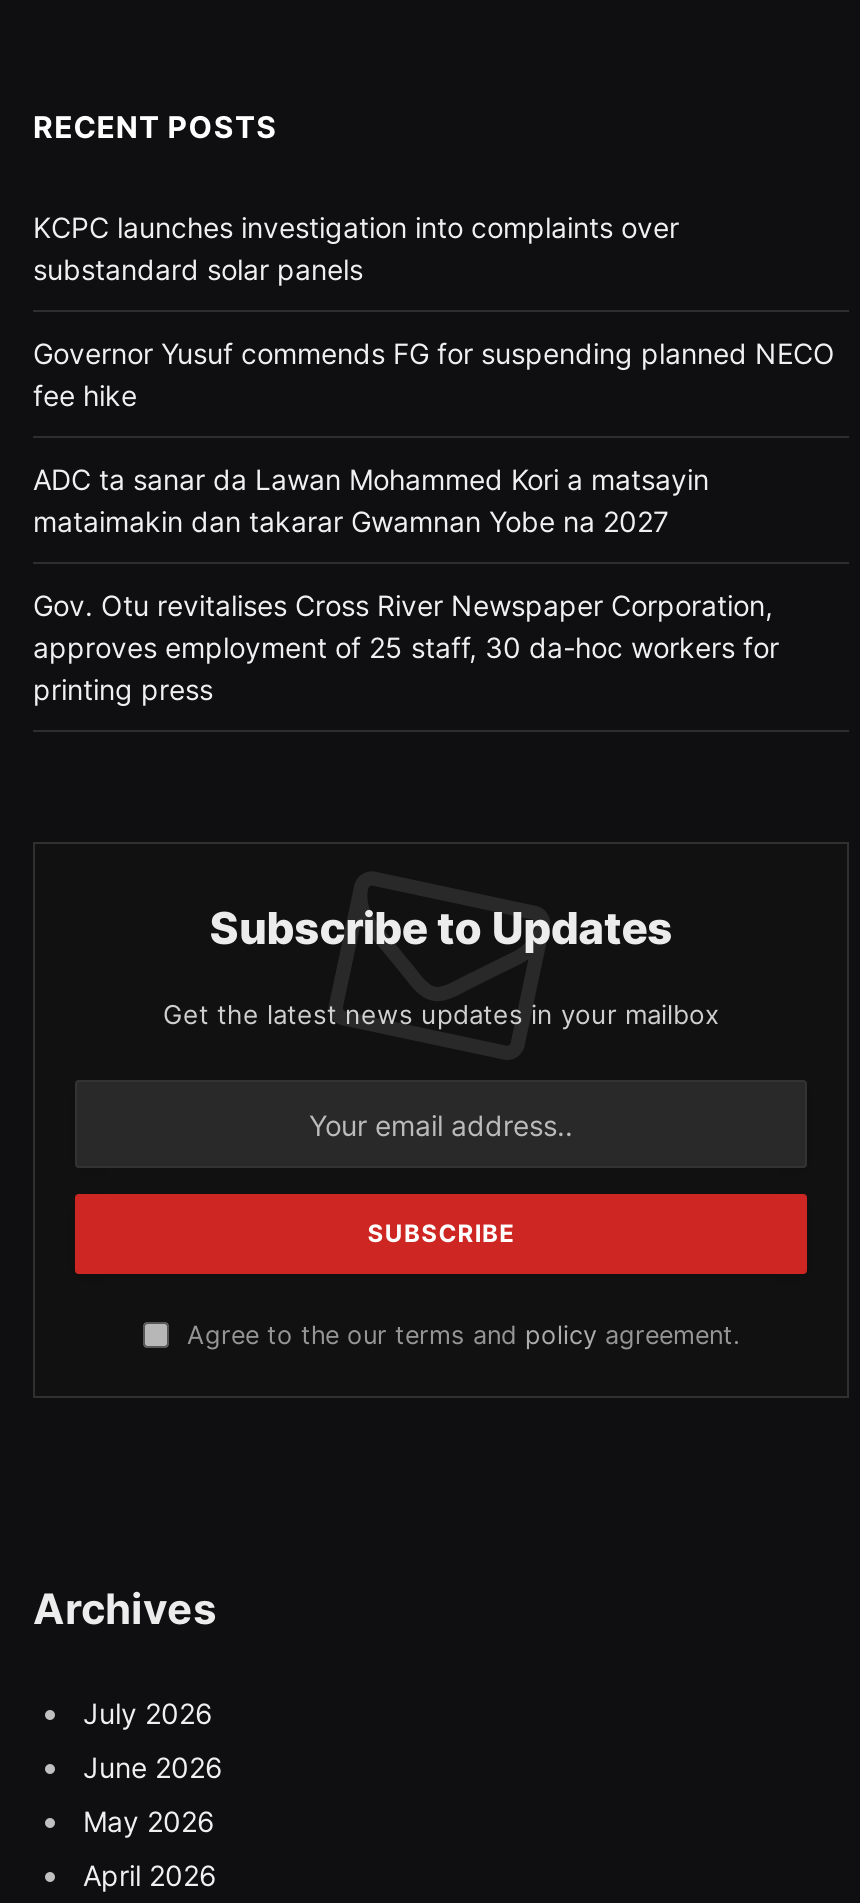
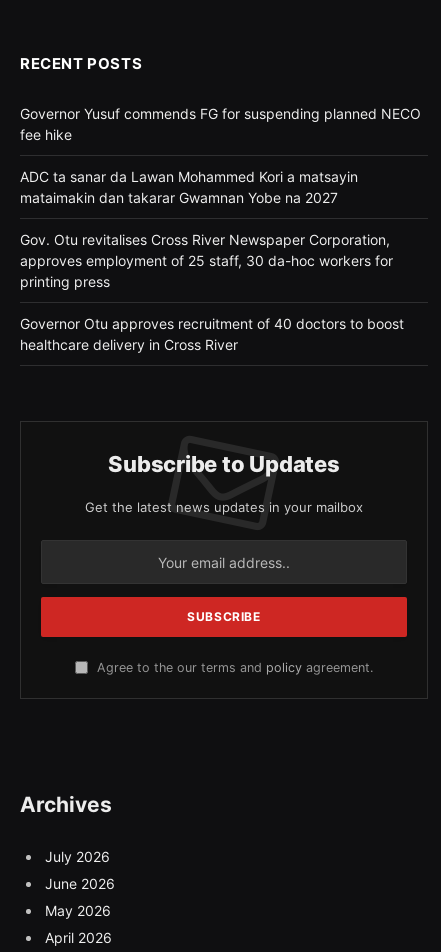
- KCPC launches investigation into complaints over
- substandard solar panels

moved up: Governor Yusuf commends FG for suspending planned NECO | fee hike | ADC ta sanar da Lawan Mohammed Kori a matsayin | mataimakin dan takarar Gwamnan Yobe na 2027 | Gov. Otu revitalises Cross River Newspaper Corporation, | approves employment of 25 staff, 30 da-hoc workers for | printing press

+ Governor Otu approves recruitment of 40 doctors to boost
+ healthcare delivery in Cross River
